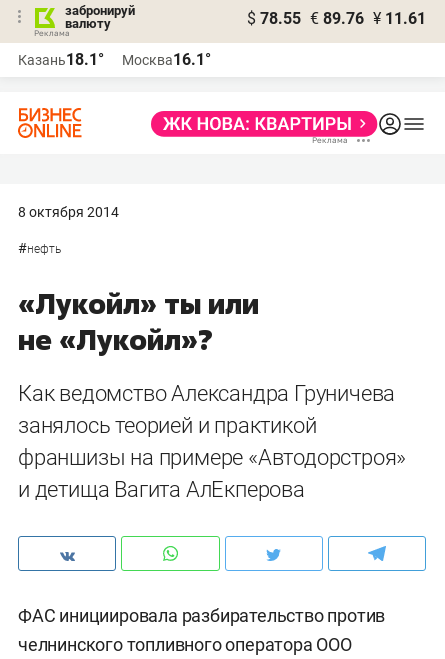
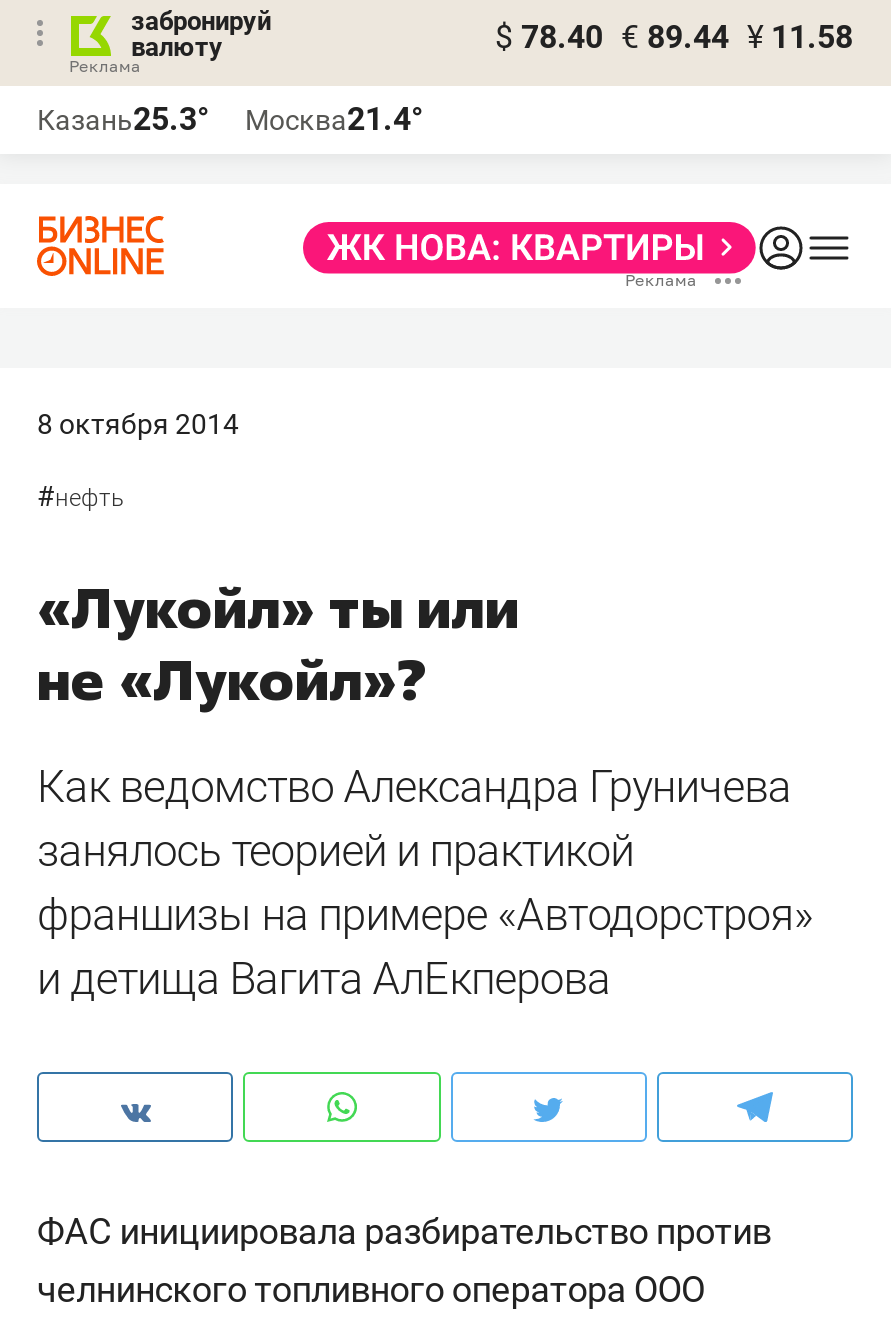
- $ 78.55 € 89.76 ¥ 11.61
+ $ 78.40 € 89.44 ¥ 11.58

- Казань18.1°
+ Казань25.3°

- Москва16.1°
+ Москва21.4°
